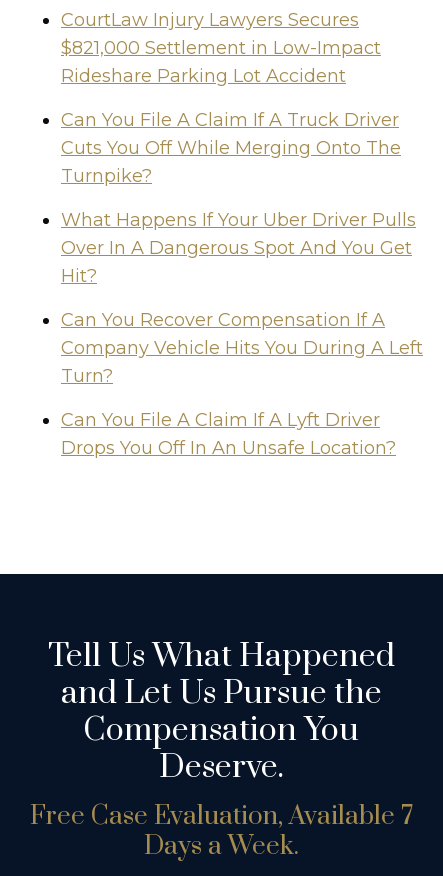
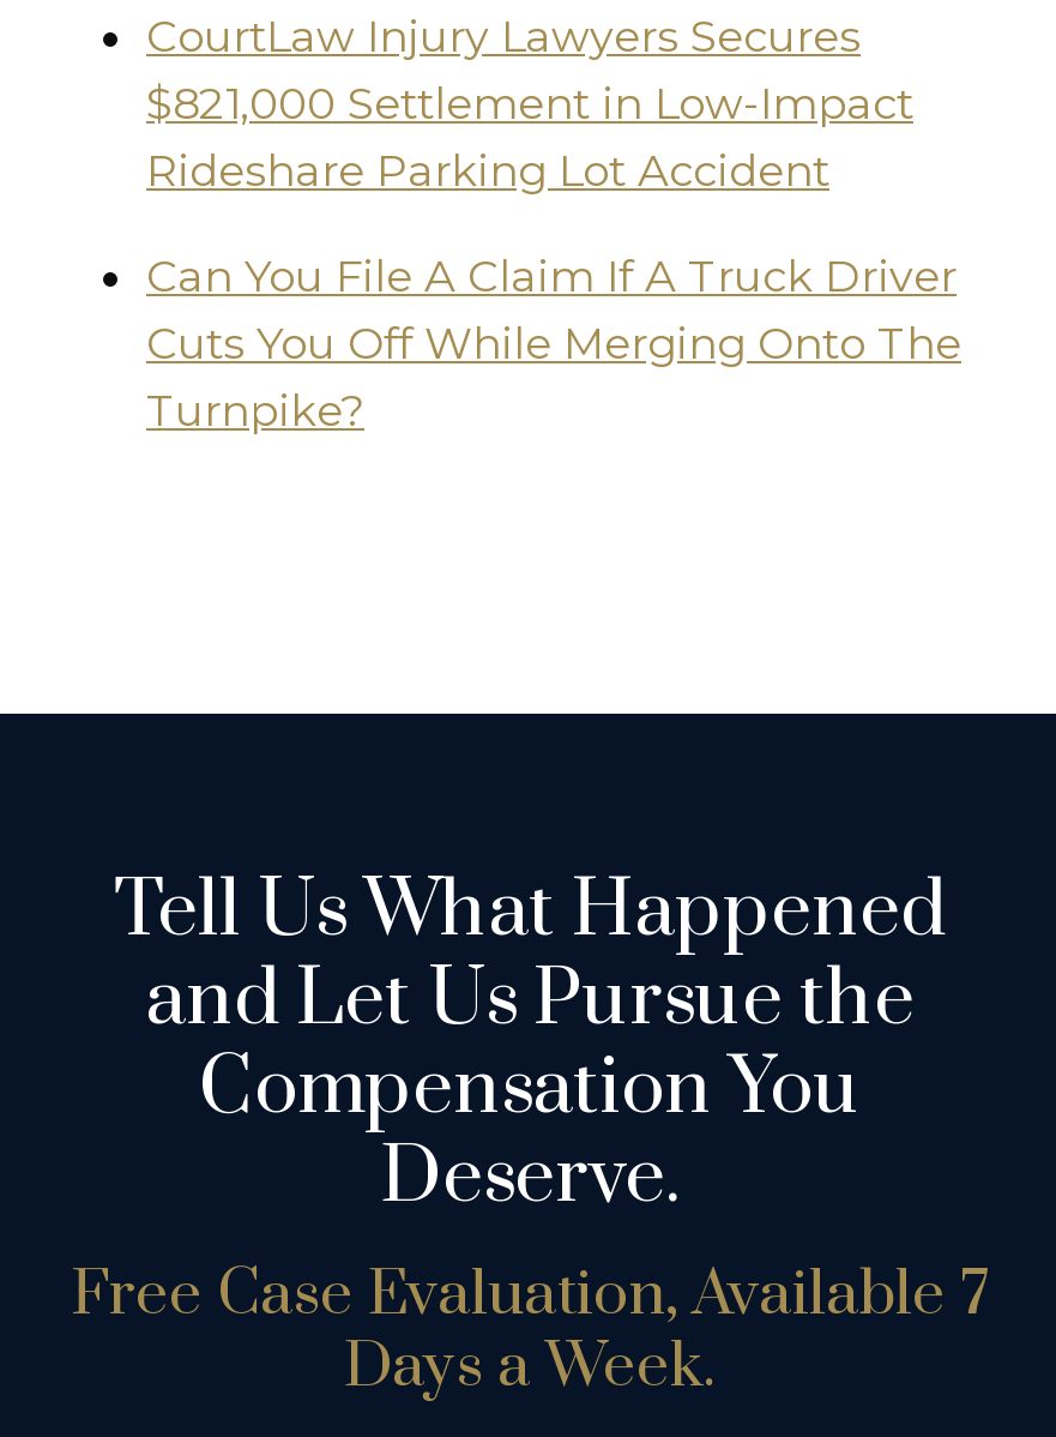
- What Happens If Your Uber Driver Pulls
- Over In A Dangerous Spot And You Get
- Hit?
- Can You Recover Compensation If A
- Company Vehicle Hits You During A Left
- Turn?
- Can You File A Claim If A Lyft Driver
- Drops You Off In An Unsafe Location?
